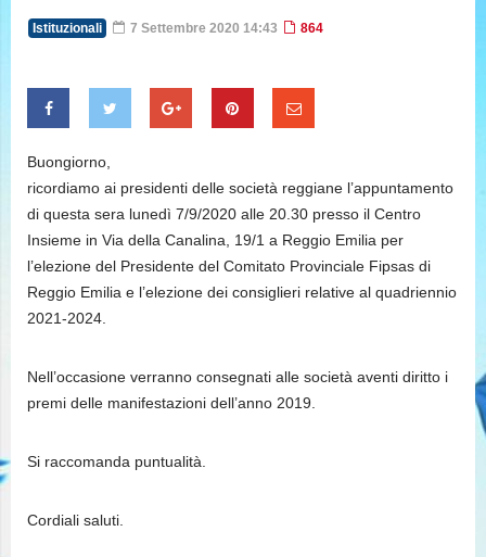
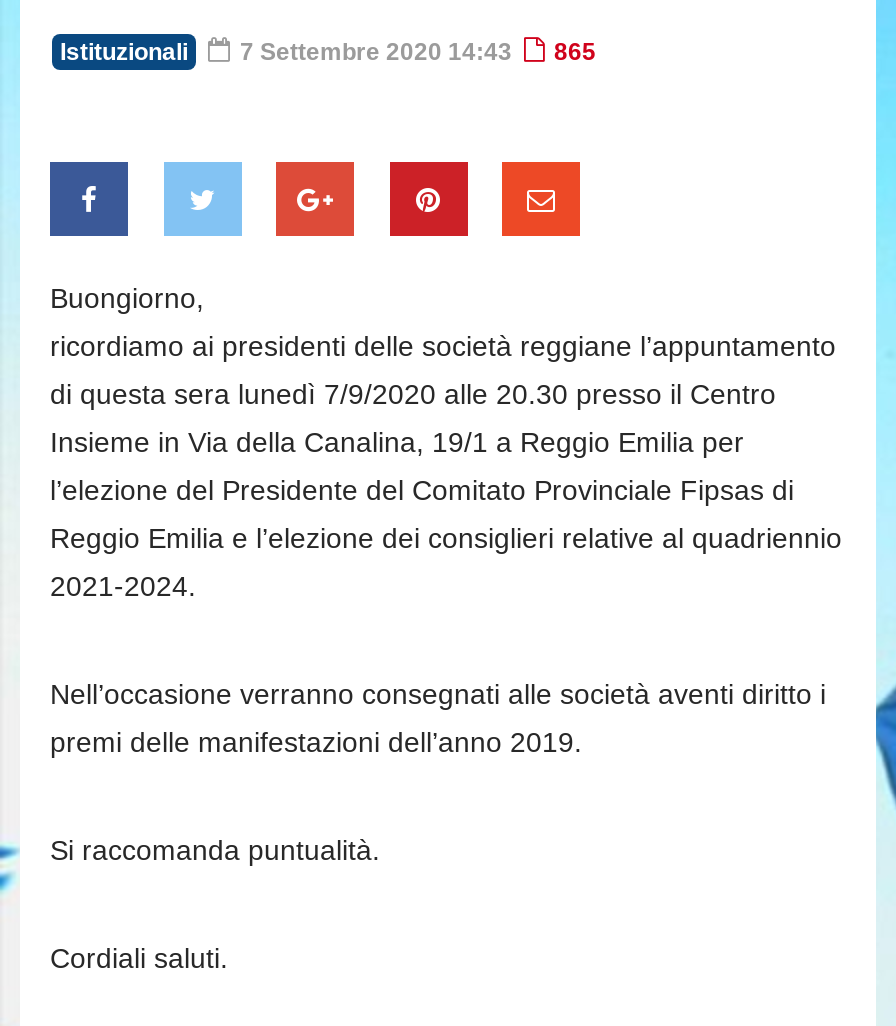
- Istituzionali 7 Settembre 2020 14:43 864
+ Istituzionali 7 Settembre 2020 14:43 865
